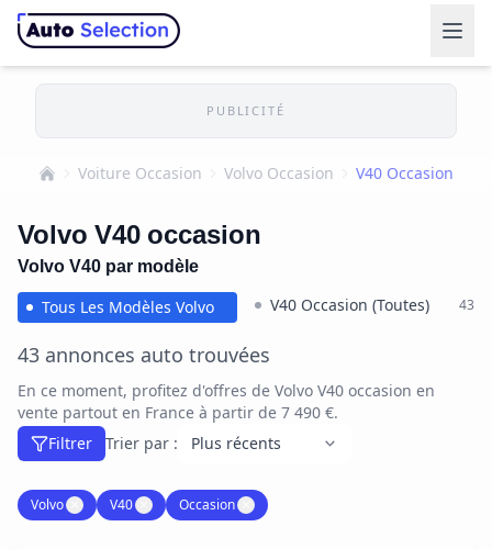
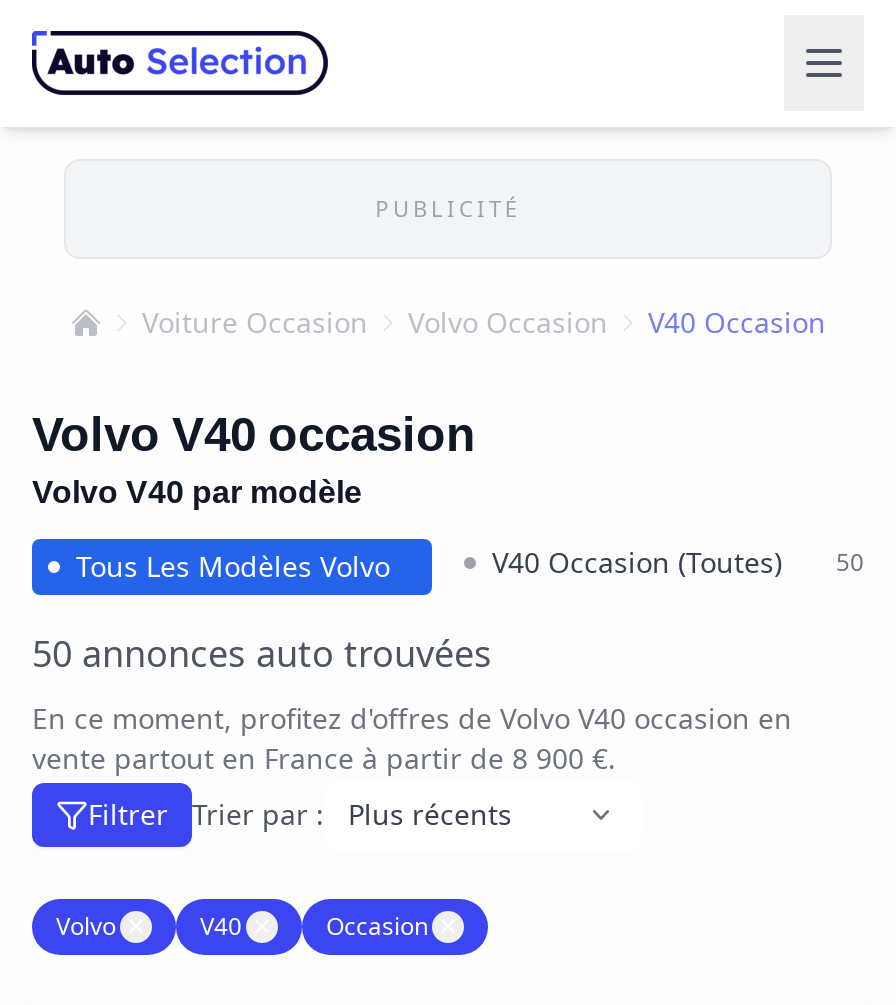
- V40 Occasion (Toutes) 43
+ V40 Occasion (Toutes) 50

- 43 annonces auto trouvées
+ 50 annonces auto trouvées

- vente partout en France à partir de 7 490 €.
+ vente partout en France à partir de 8 900 €.
